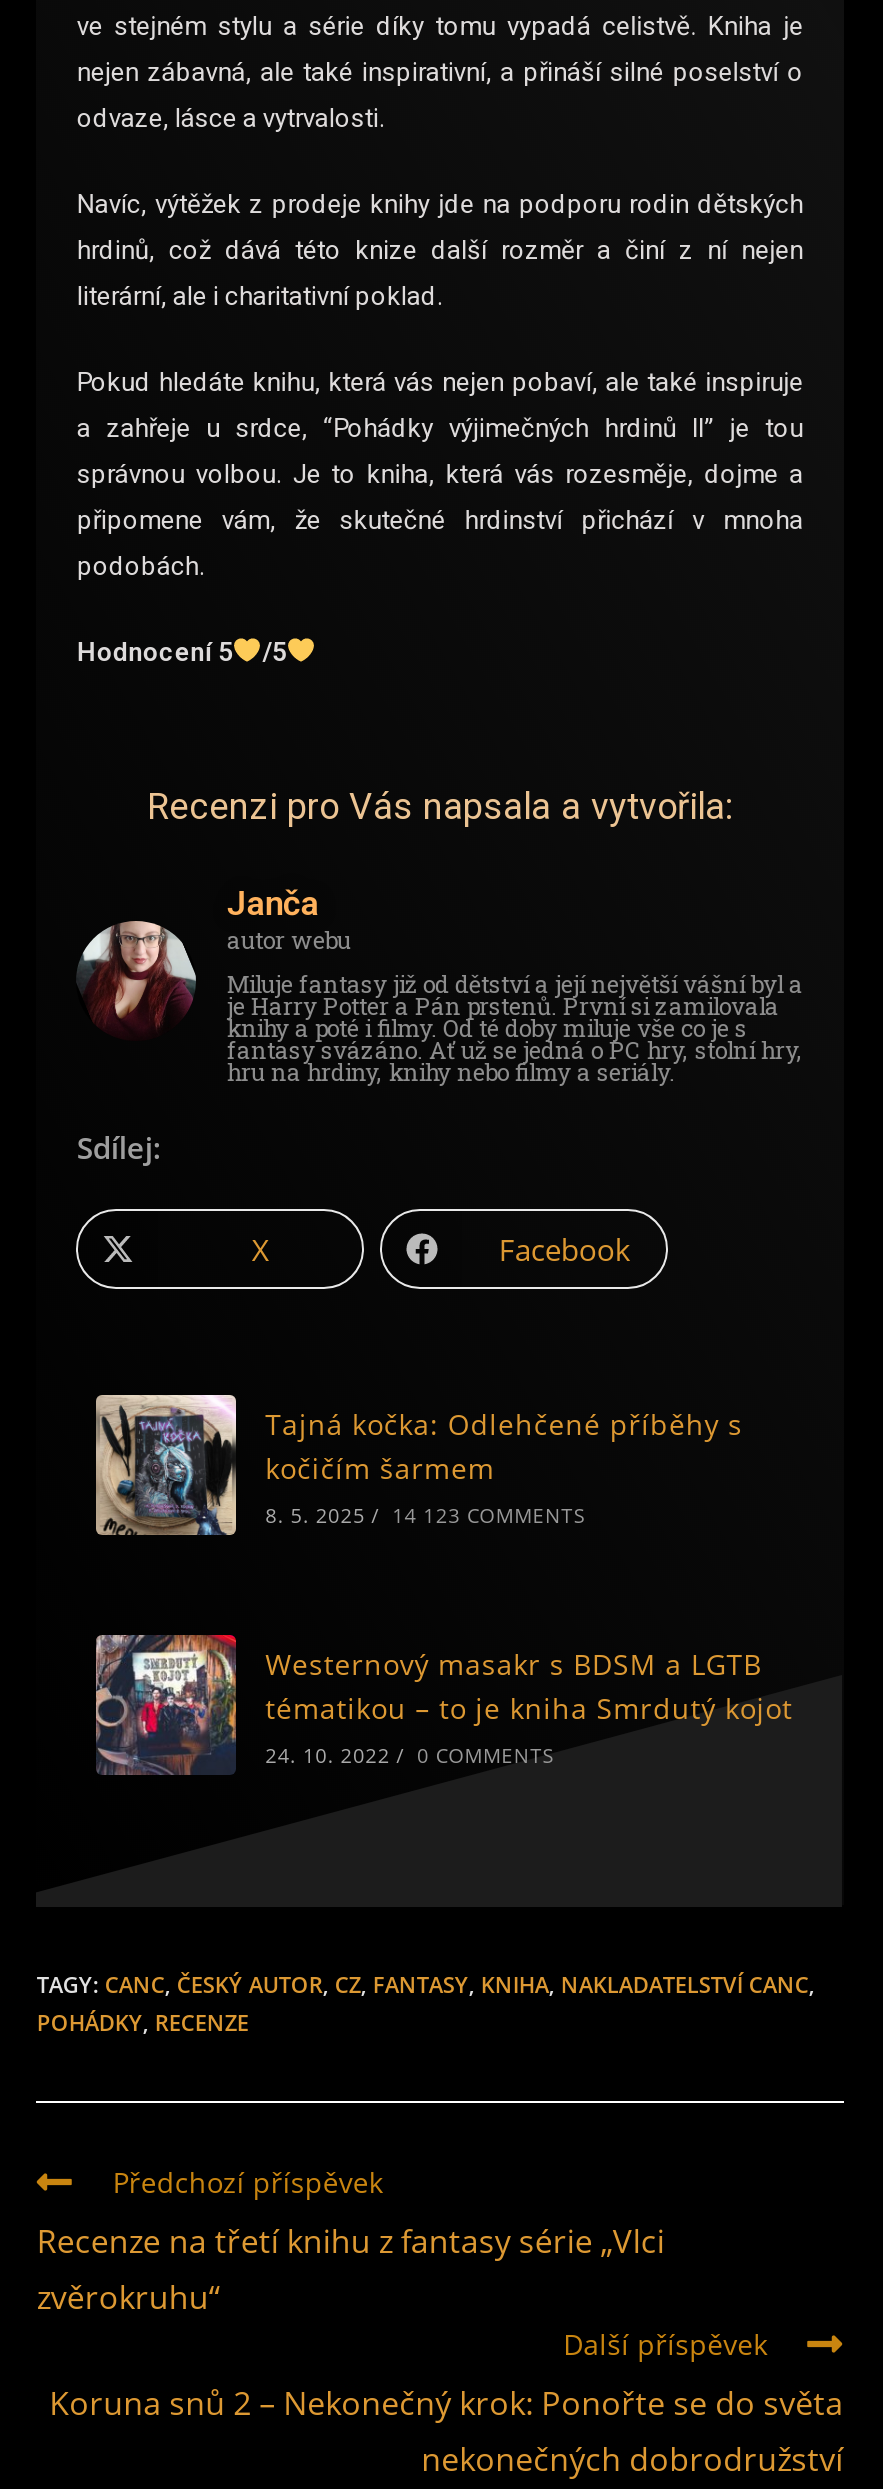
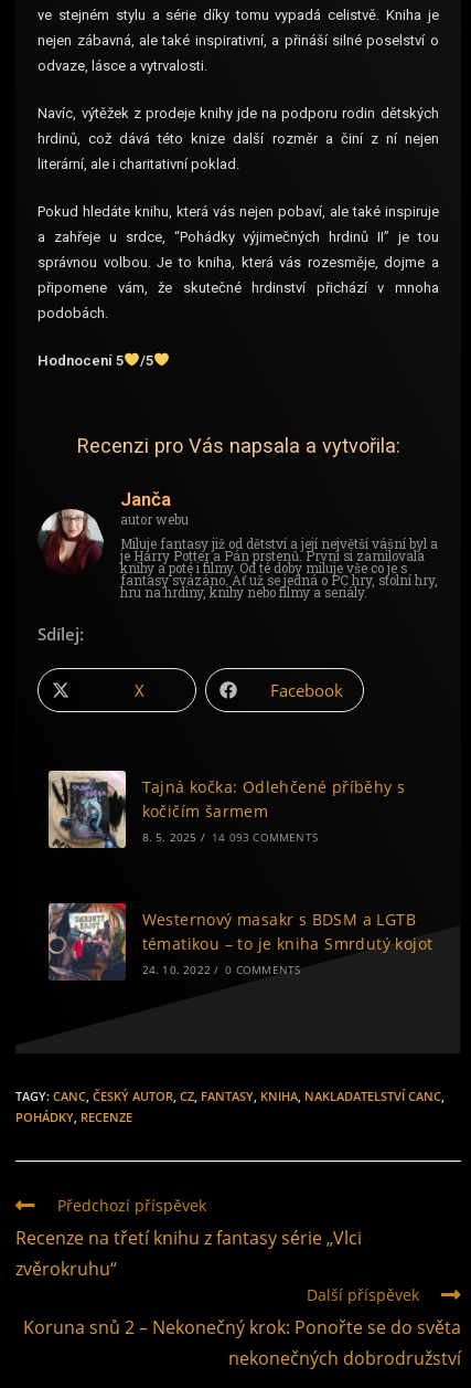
- 8. 5. 2025 / 14 123 COMMENTS
+ 8. 5. 2025 / 14 093 COMMENTS
